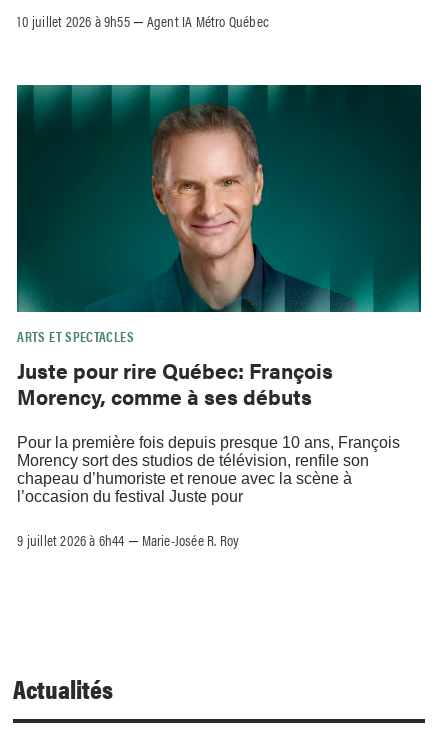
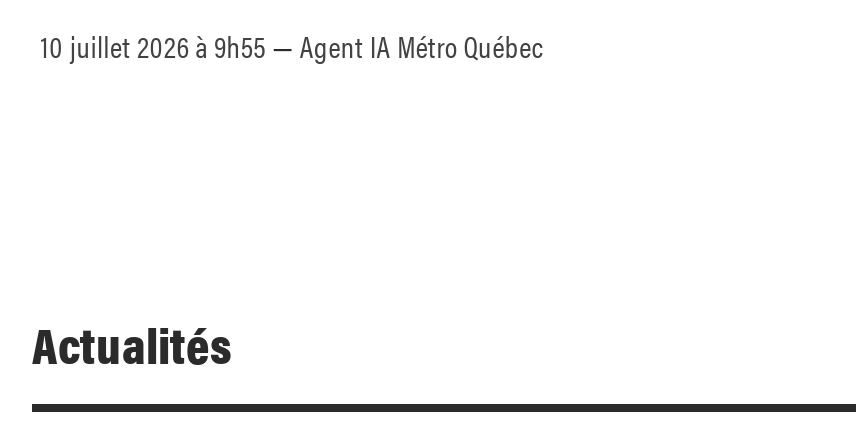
- [image]
- ARTS ET SPECTACLES
- Juste pour rire Québec: François
- Morency, comme à ses débuts
- Pour la première fois depuis presque 10 ans, François
- Morency sort des studios de télévision, renfile son
- chapeau d’humoriste et renoue avec la scène à
- l’occasion du festival Juste pour
- 9 juillet 2026 à 6h44 – Marie-Josée R. Roy
